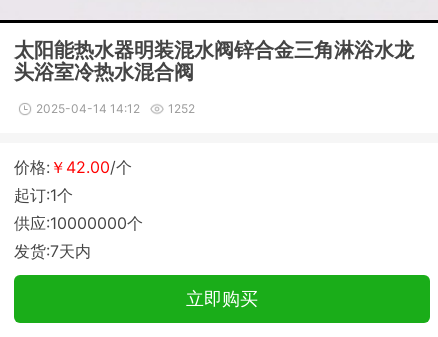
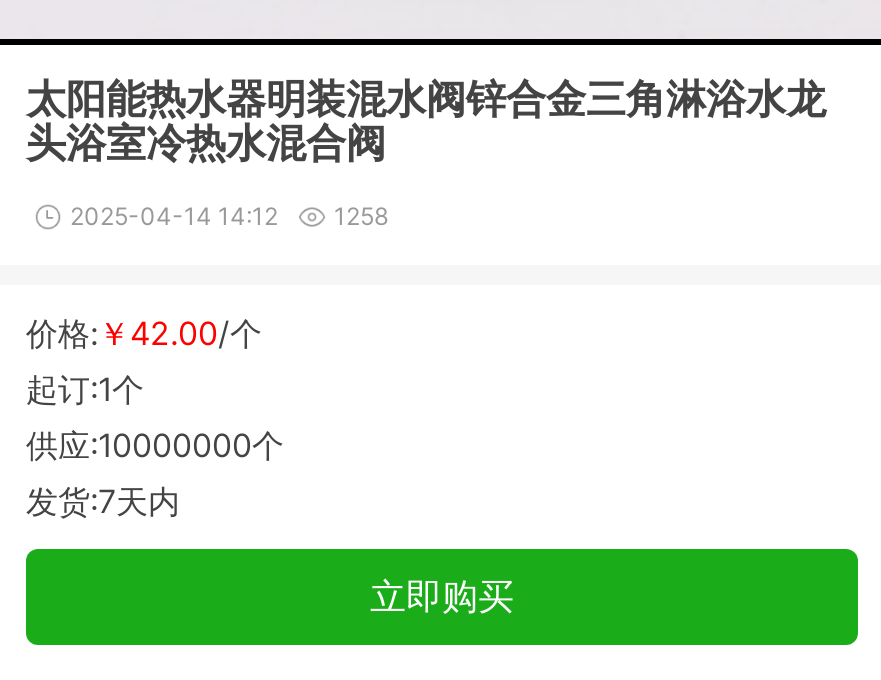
- 2025-04-14 14:12 1252
+ 2025-04-14 14:12 1258
